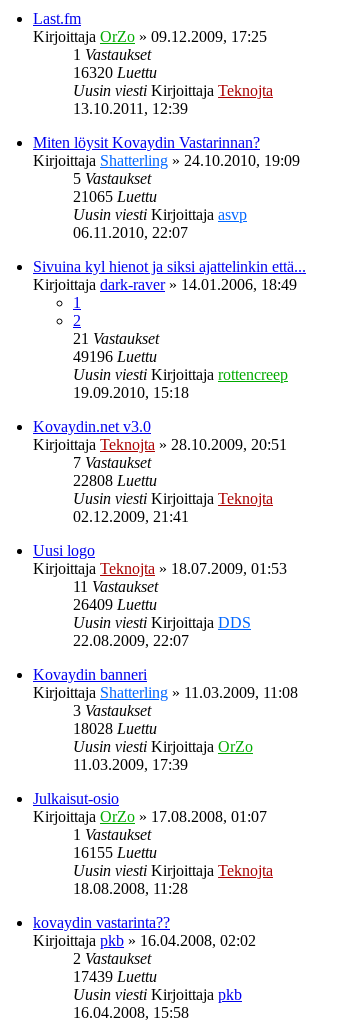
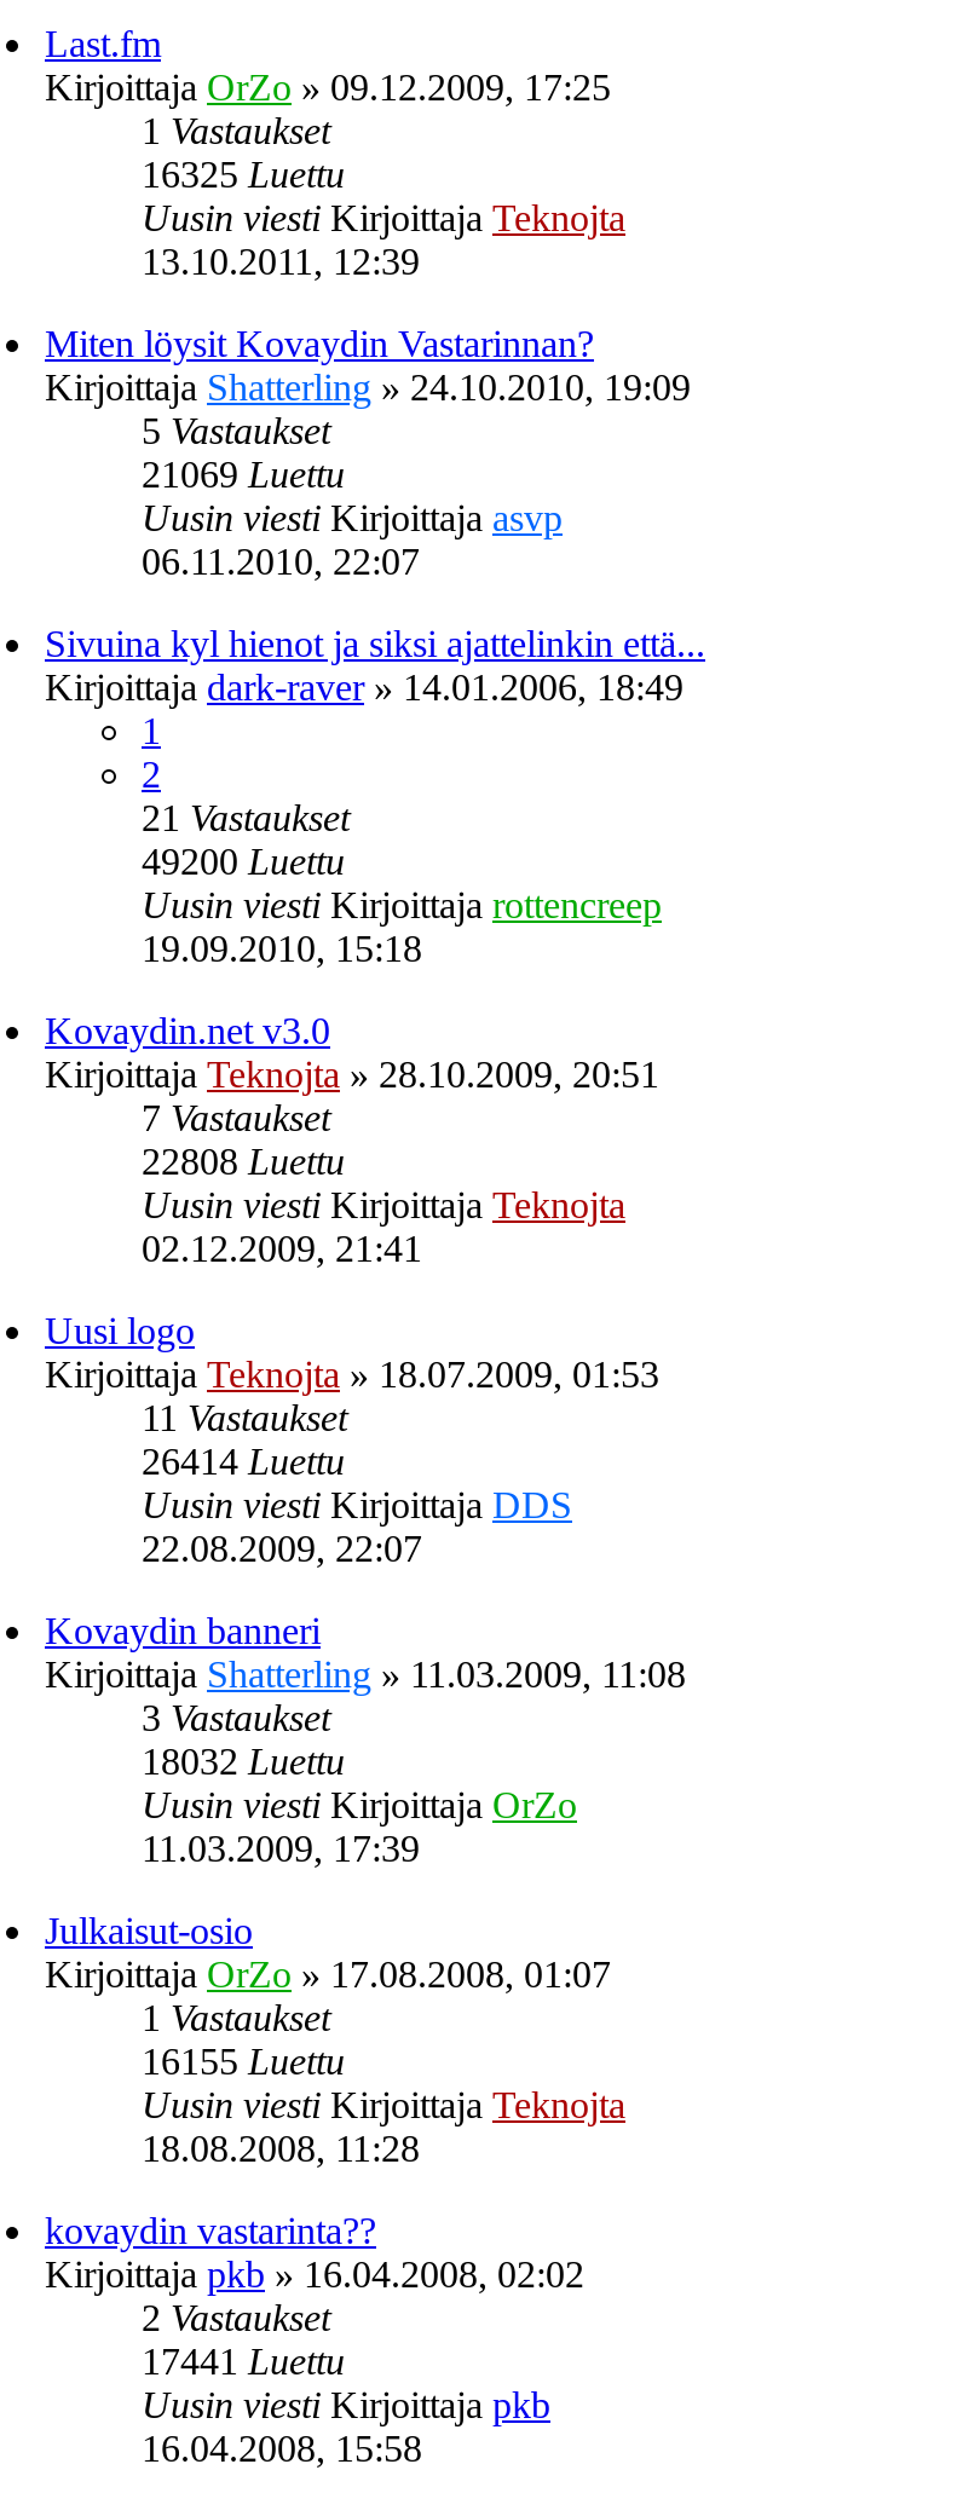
- 16320 Luettu
+ 16325 Luettu

- 21065 Luettu
+ 21069 Luettu

- 49196 Luettu
+ 49200 Luettu

- 26409 Luettu
+ 26414 Luettu

- 18028 Luettu
+ 18032 Luettu

- 17439 Luettu
+ 17441 Luettu
